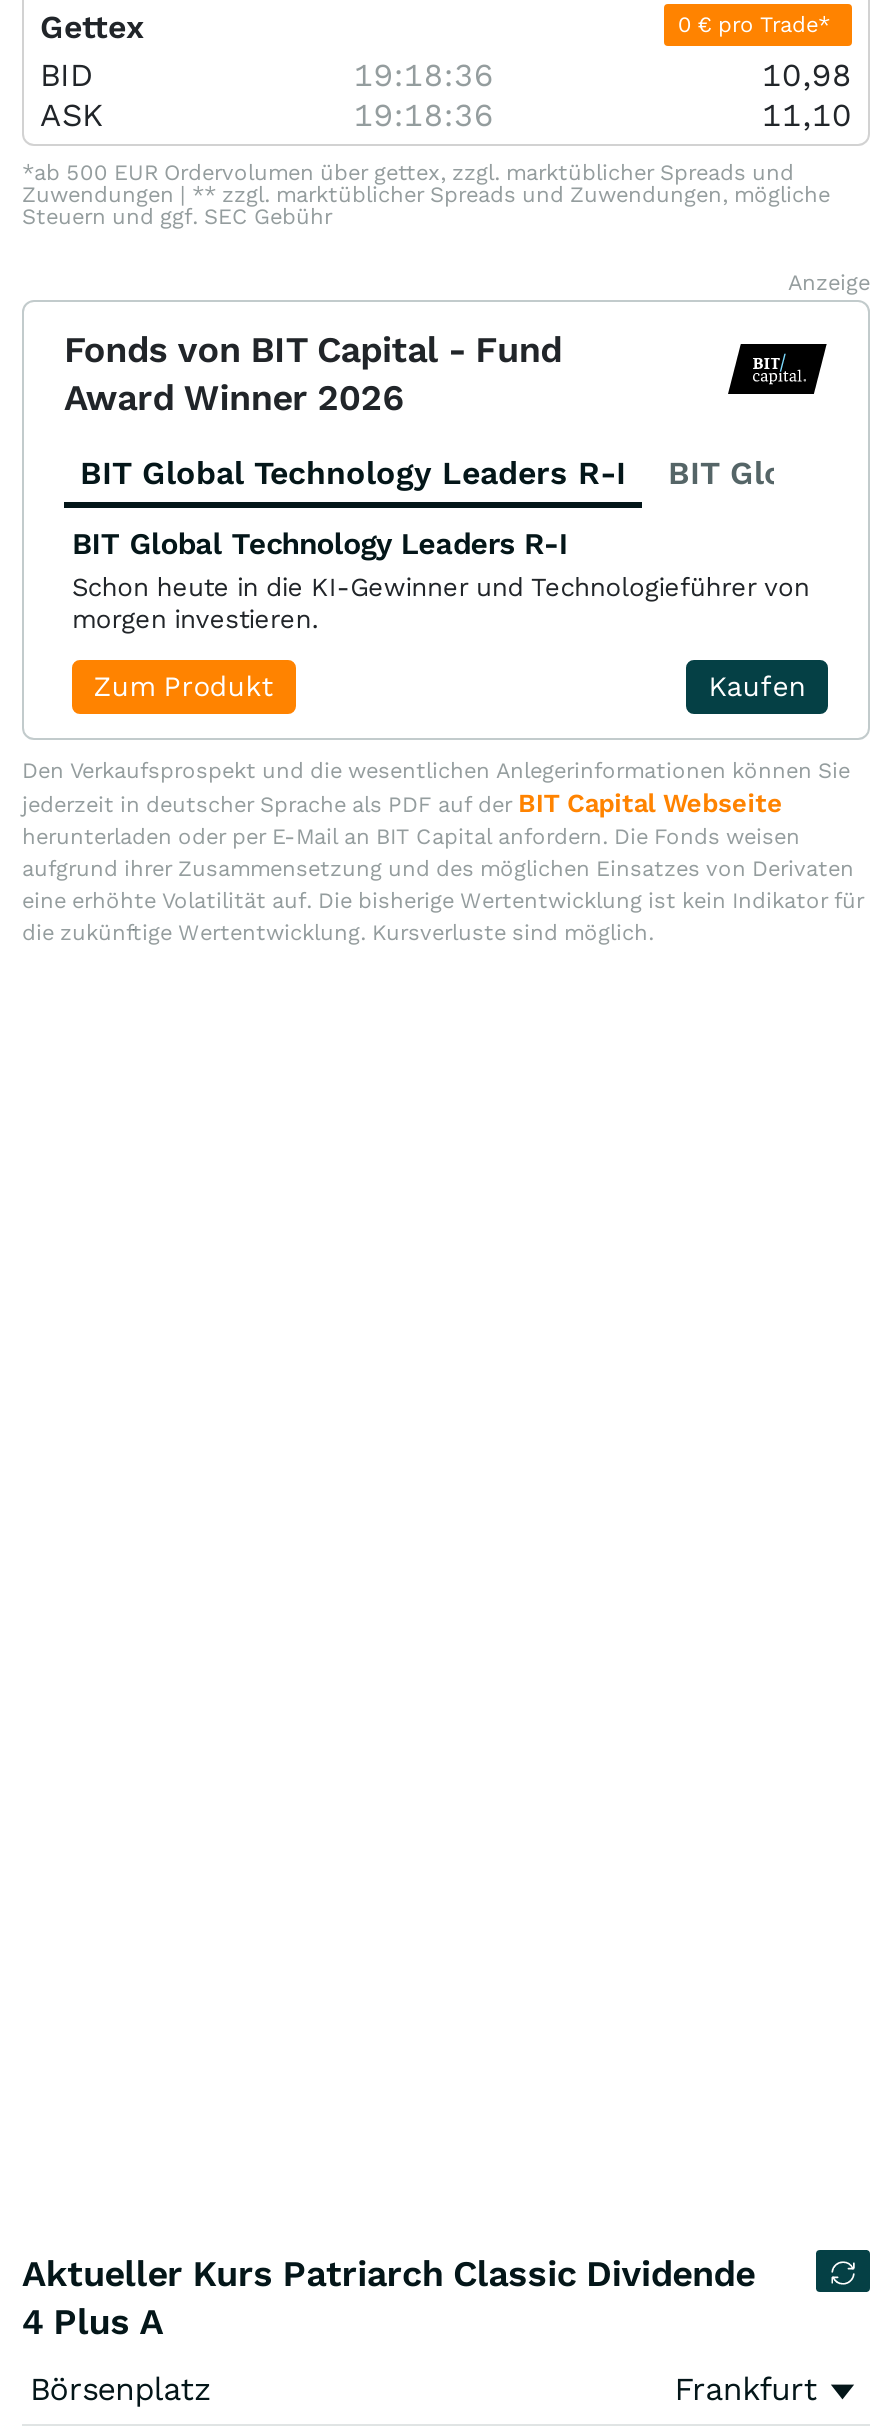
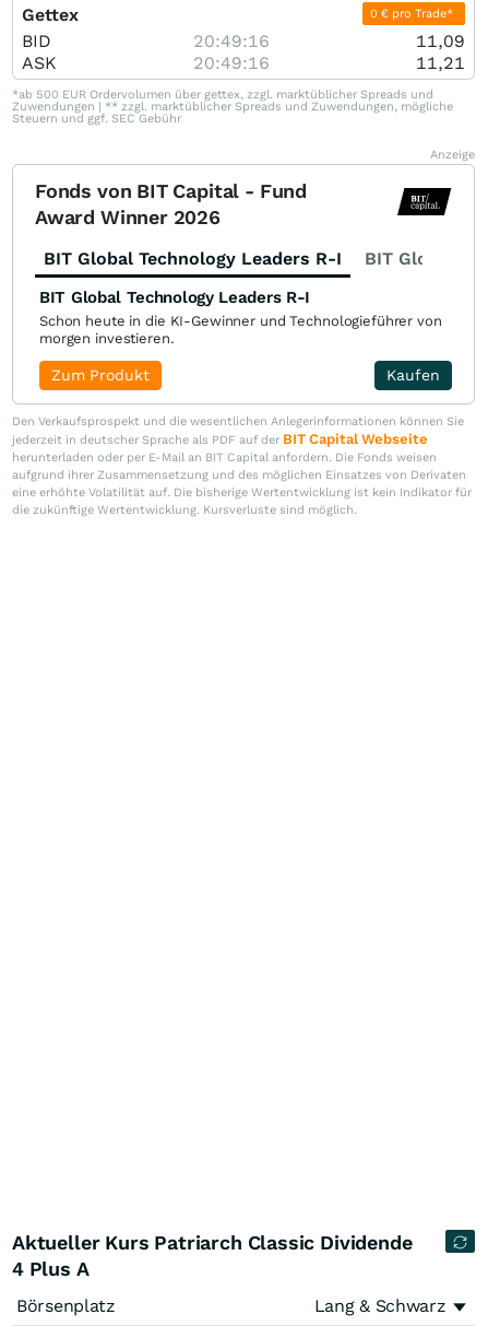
- 19:18:36
+ 20:49:16

- 10,98
+ 11,09

- 19:18:36
+ 20:49:16

- 11,10
+ 11,21

- Frankfurt
+ Lang & Schwarz
